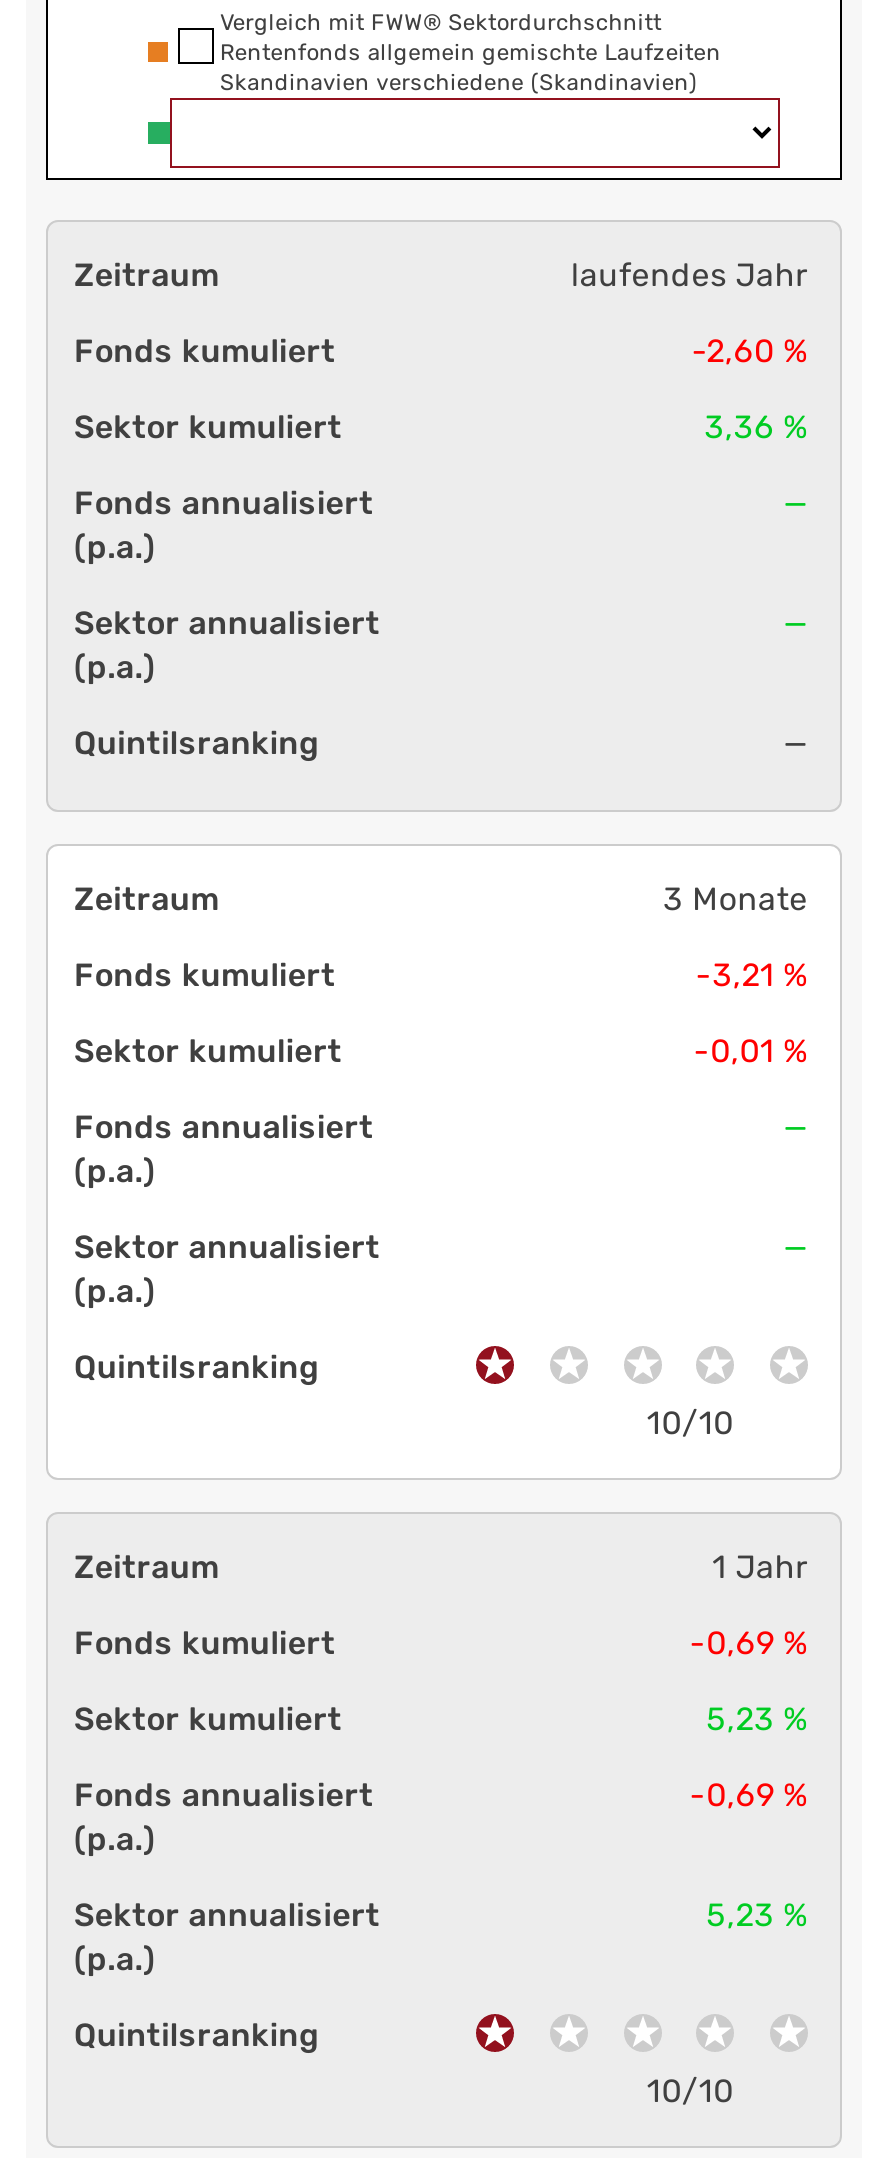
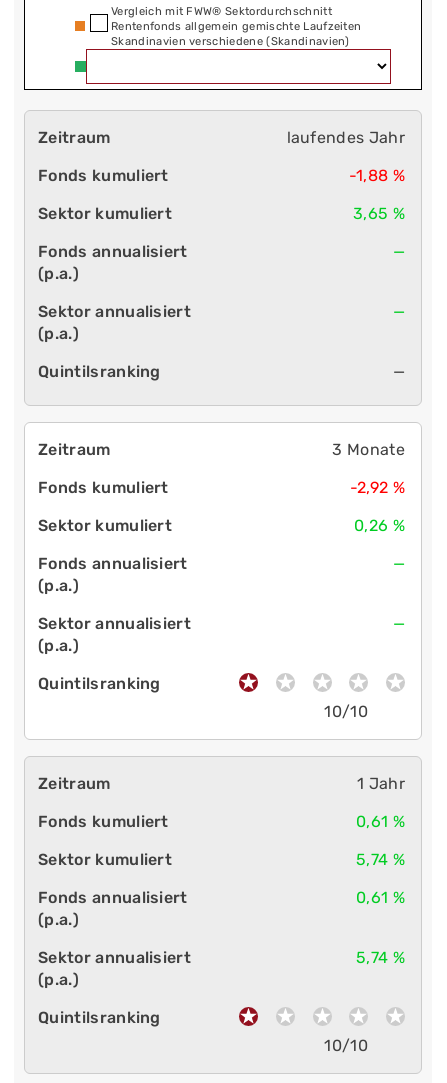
- -2,60 %
+ -1,88 %

- 3,36 %
+ 3,65 %

- -3,21 %
+ -2,92 %

- -0,01 %
+ 0,26 %

- -0,69 %
+ 0,61 %

- 5,23 %
+ 5,74 %

- -0,69 %
+ 0,61 %

- 5,23 %
+ 5,74 %
